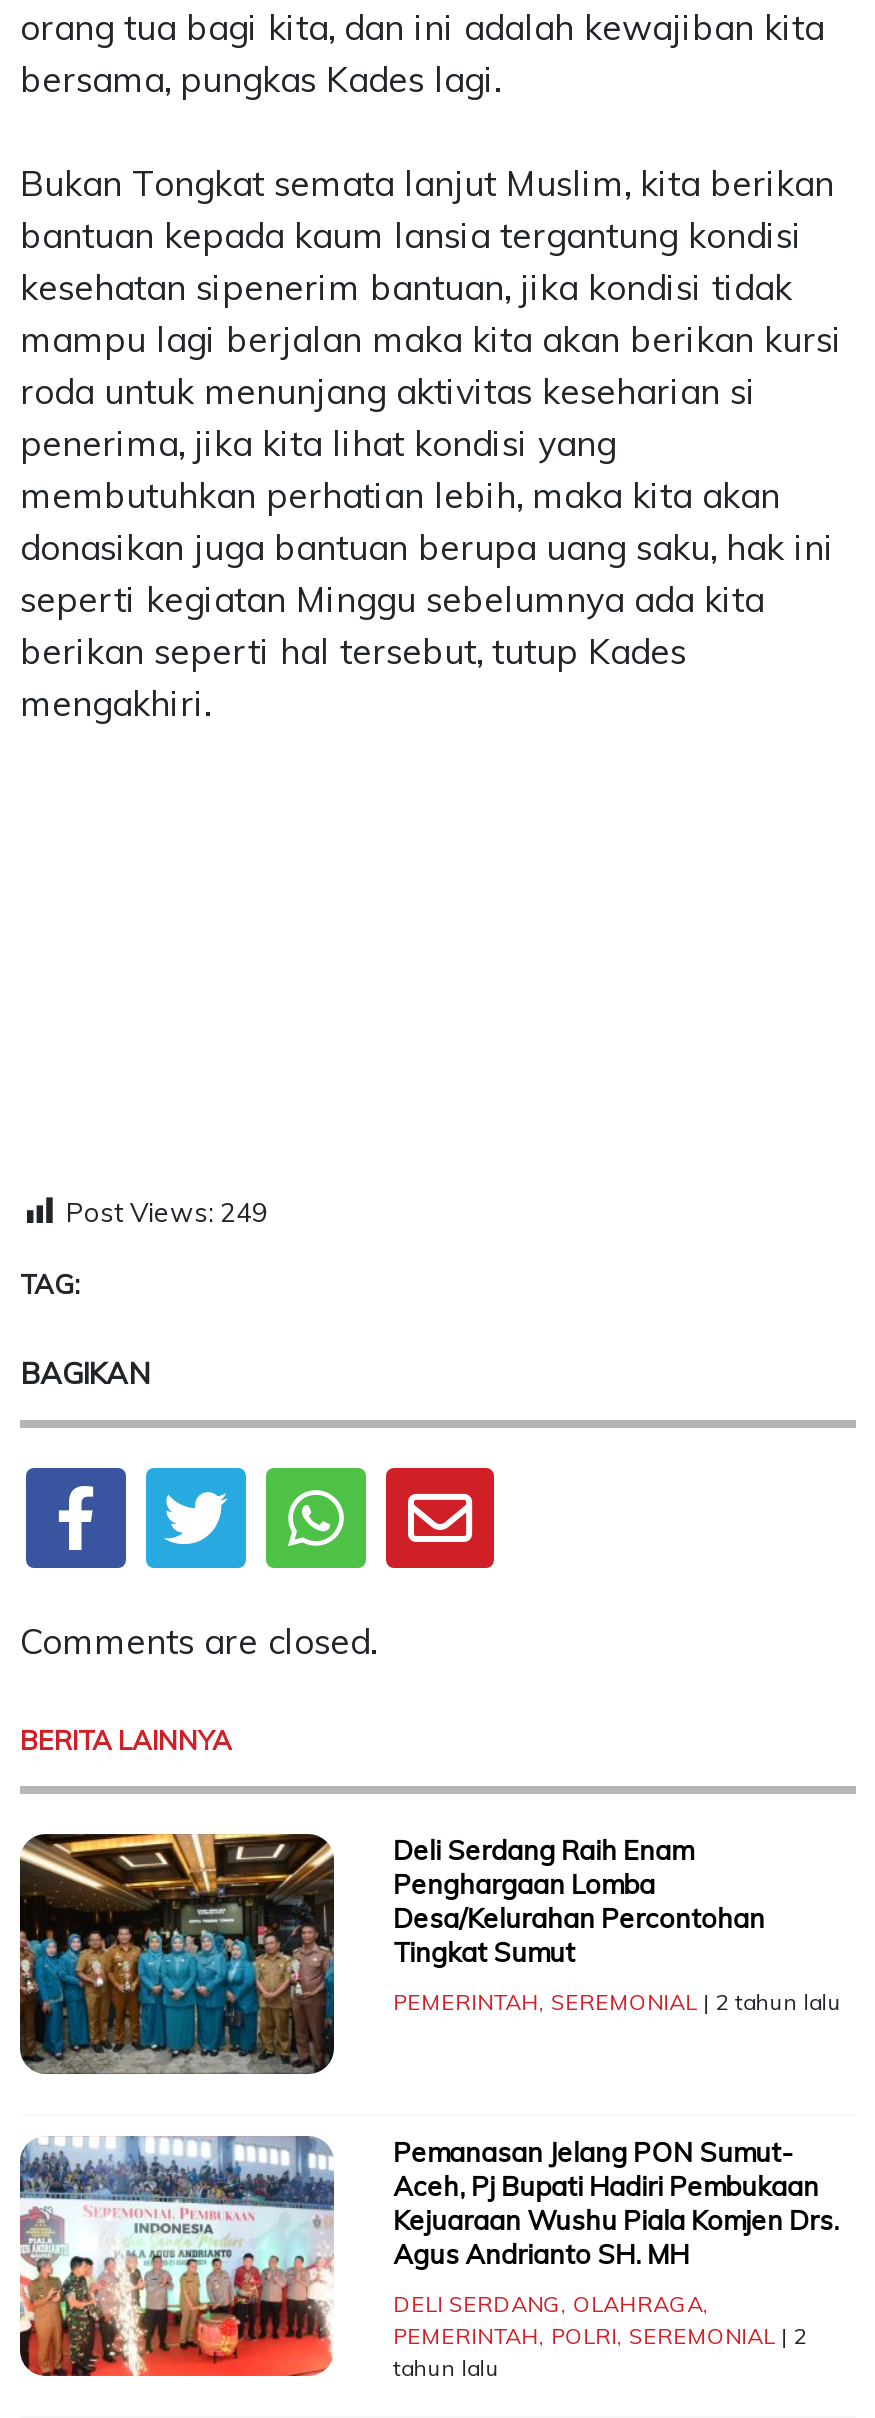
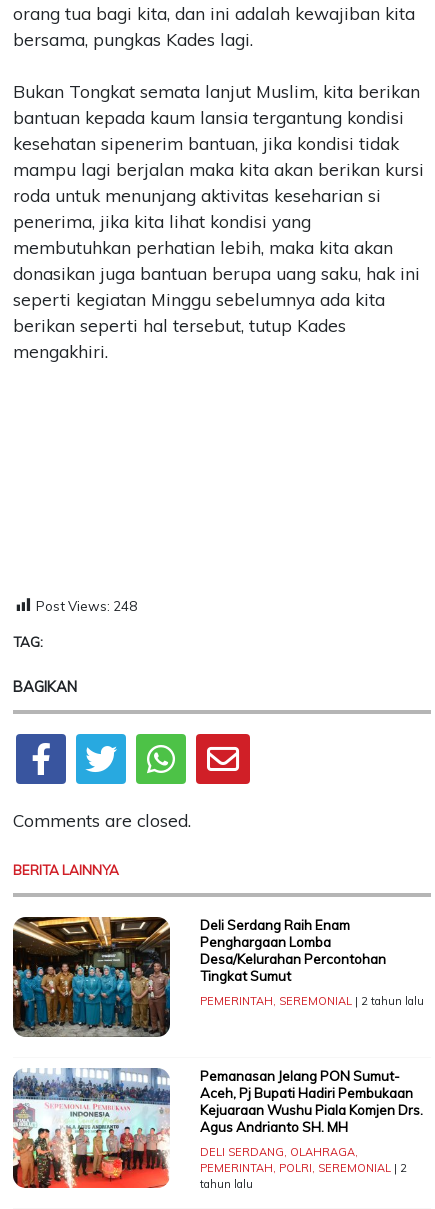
- Post Views: 249
+ Post Views: 248
